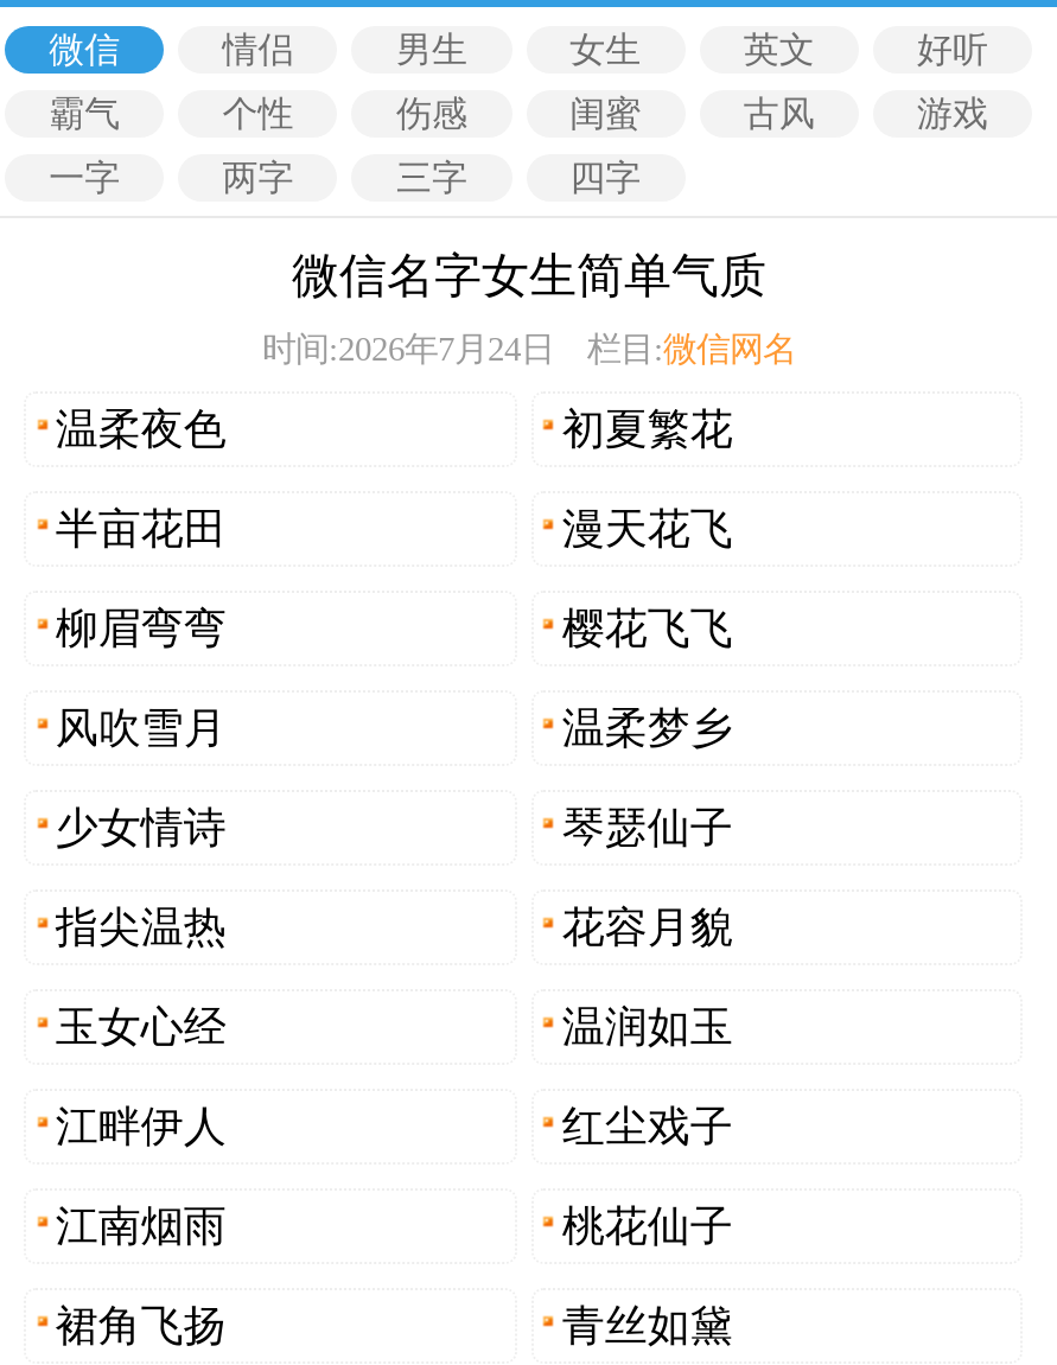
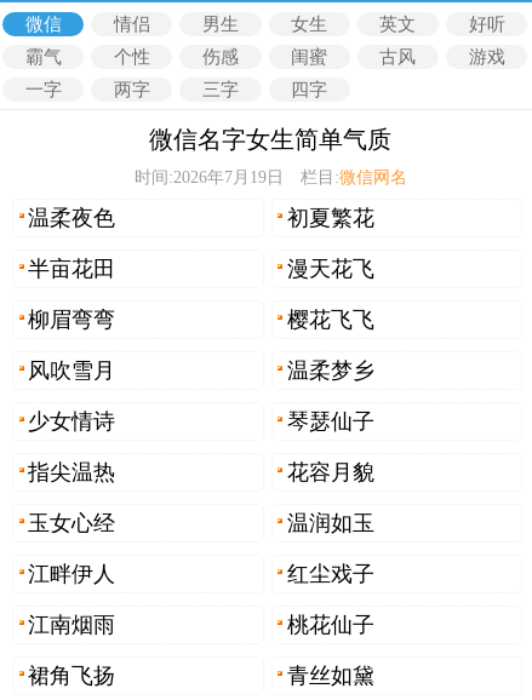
- 时间:2026年7月24日 栏目:微信网名
+ 时间:2026年7月19日 栏目:微信网名
